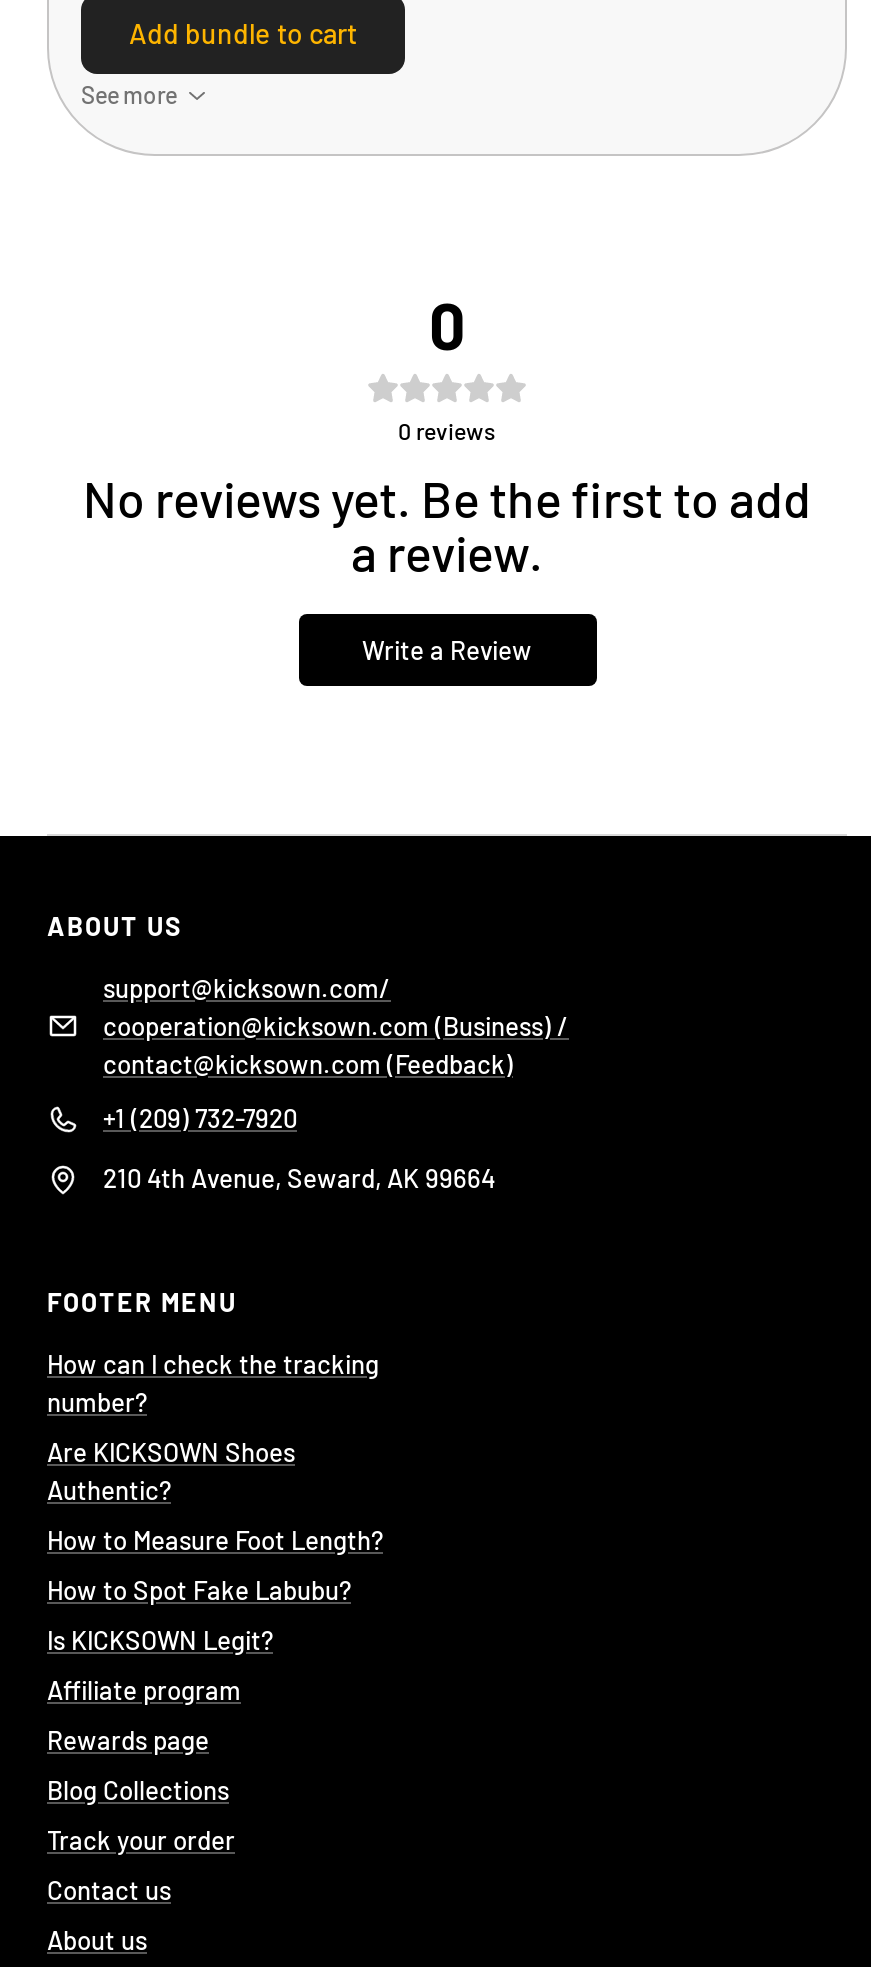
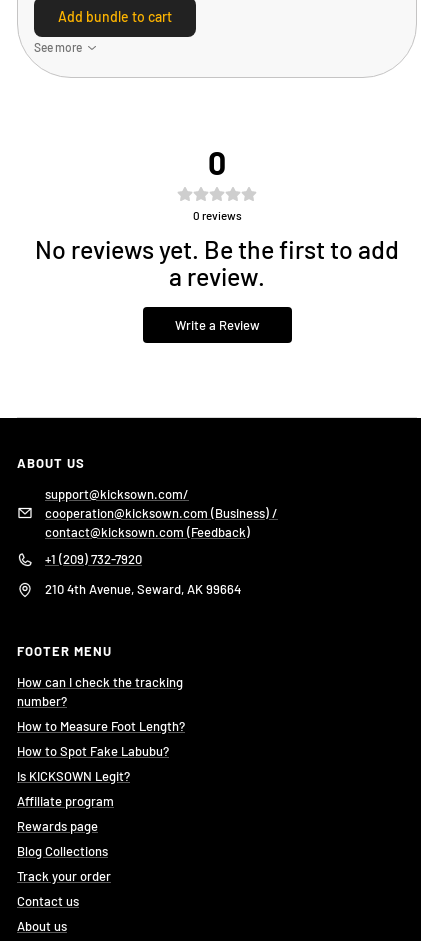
- Are KICKSOWN Shoes
- Authentic?
